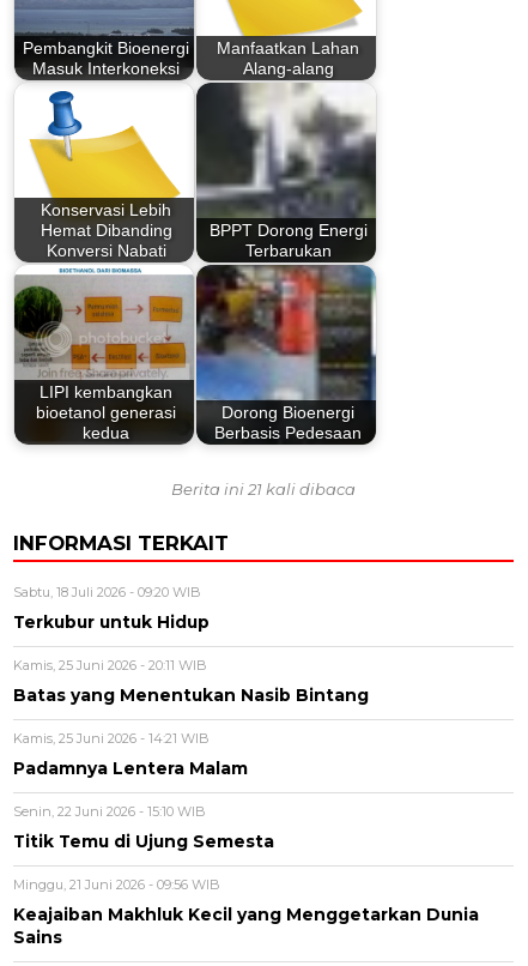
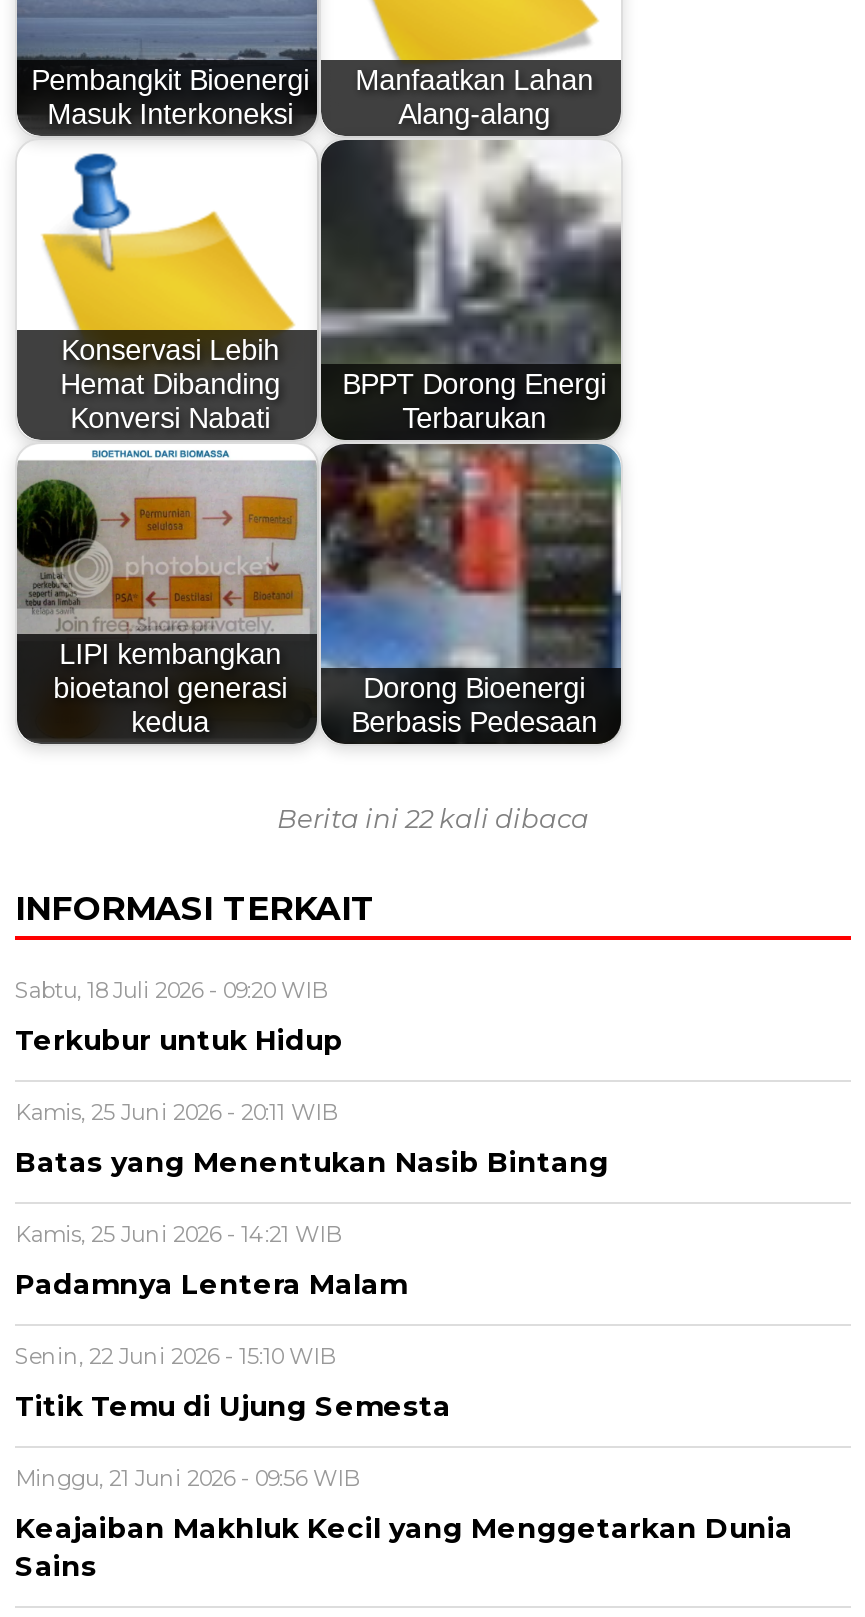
- Berita ini 21 kali dibaca
+ Berita ini 22 kali dibaca
